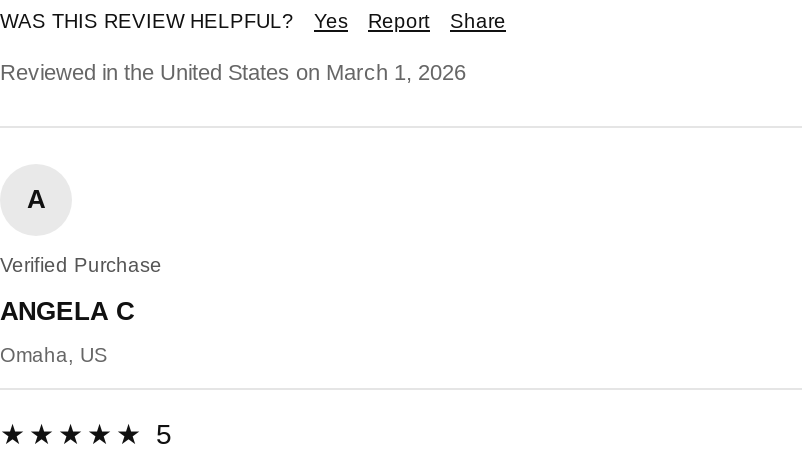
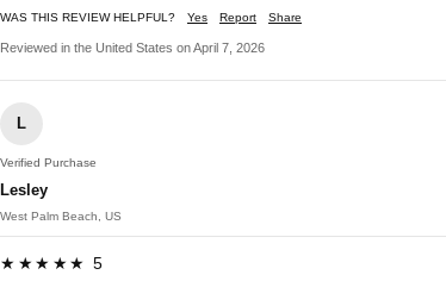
- Reviewed in the United States on March 1, 2026
+ Reviewed in the United States on April 7, 2026

- A
+ L

- ANGELA C
+ Lesley

- Omaha, US
+ West Palm Beach, US
